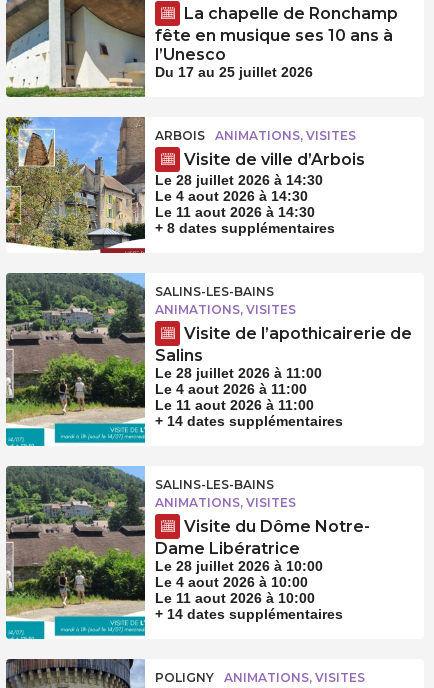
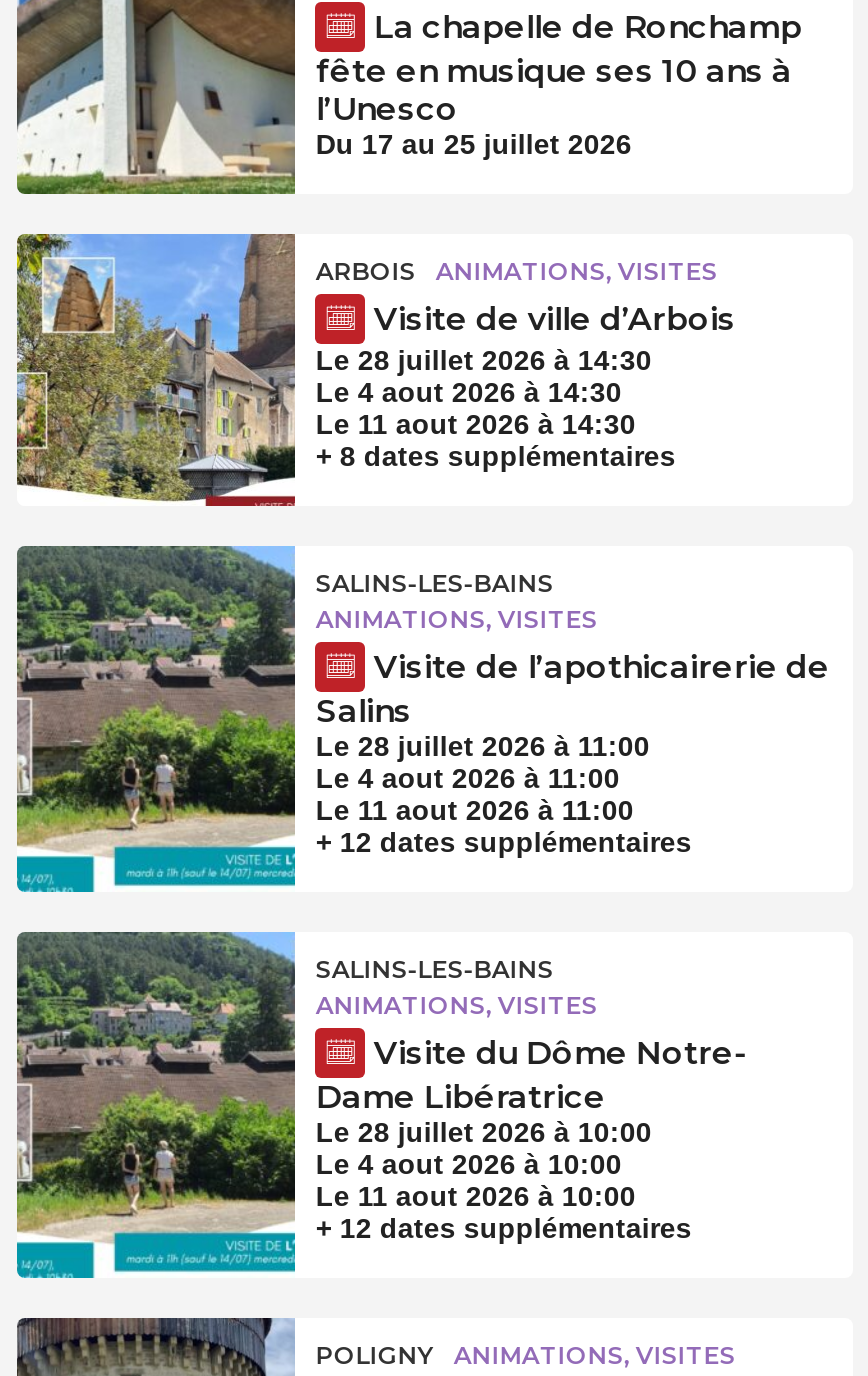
- + 14 dates supplémentaires
+ + 12 dates supplémentaires

- + 14 dates supplémentaires
+ + 12 dates supplémentaires
